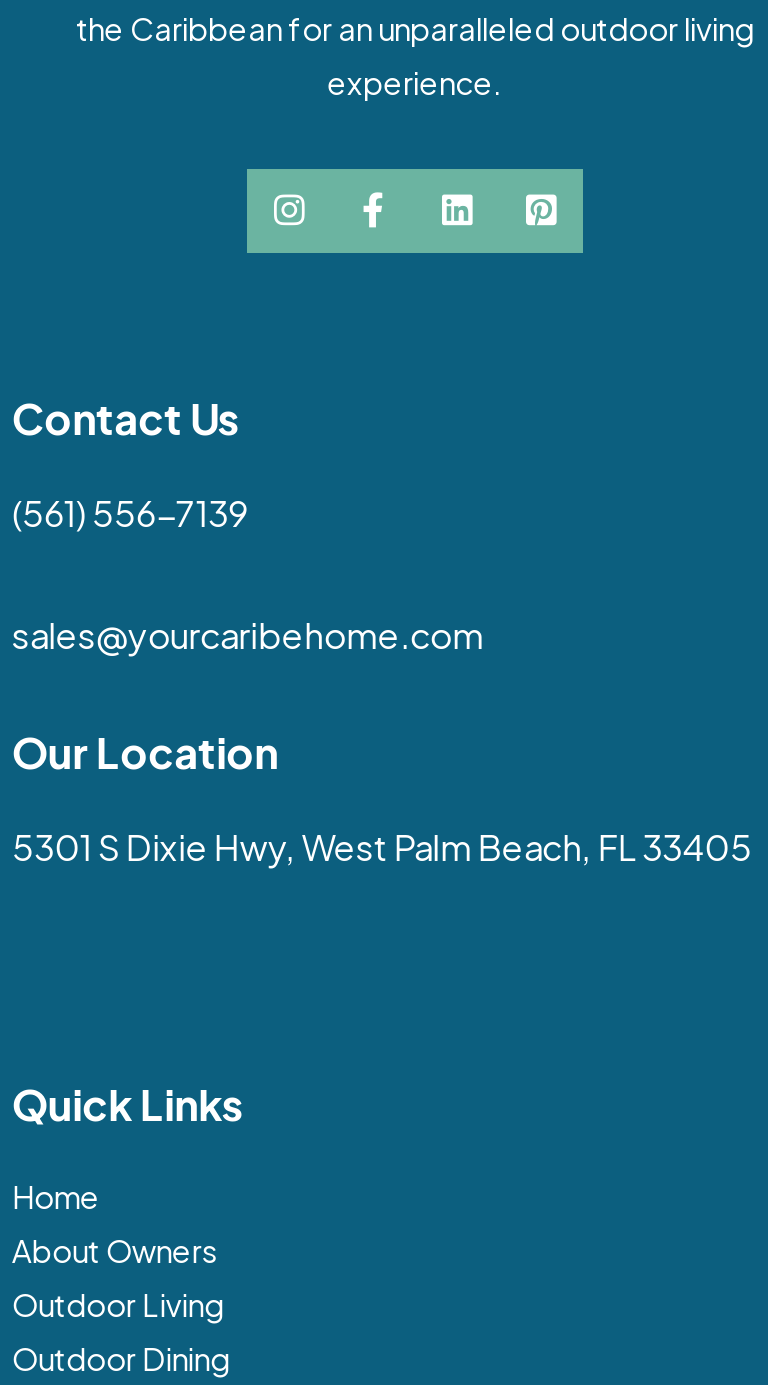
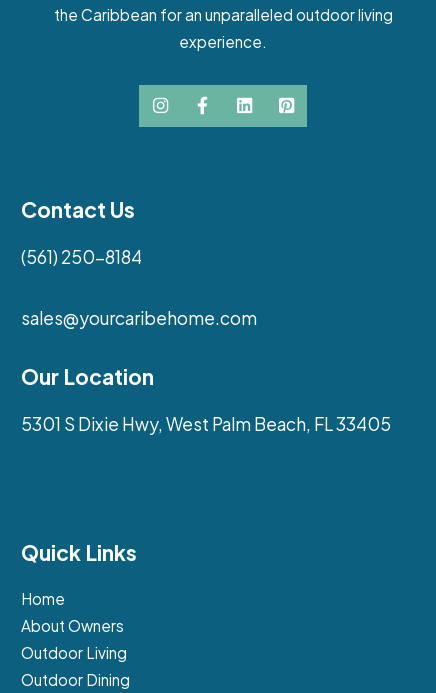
- (561) 556-7139
+ (561) 250-8184
